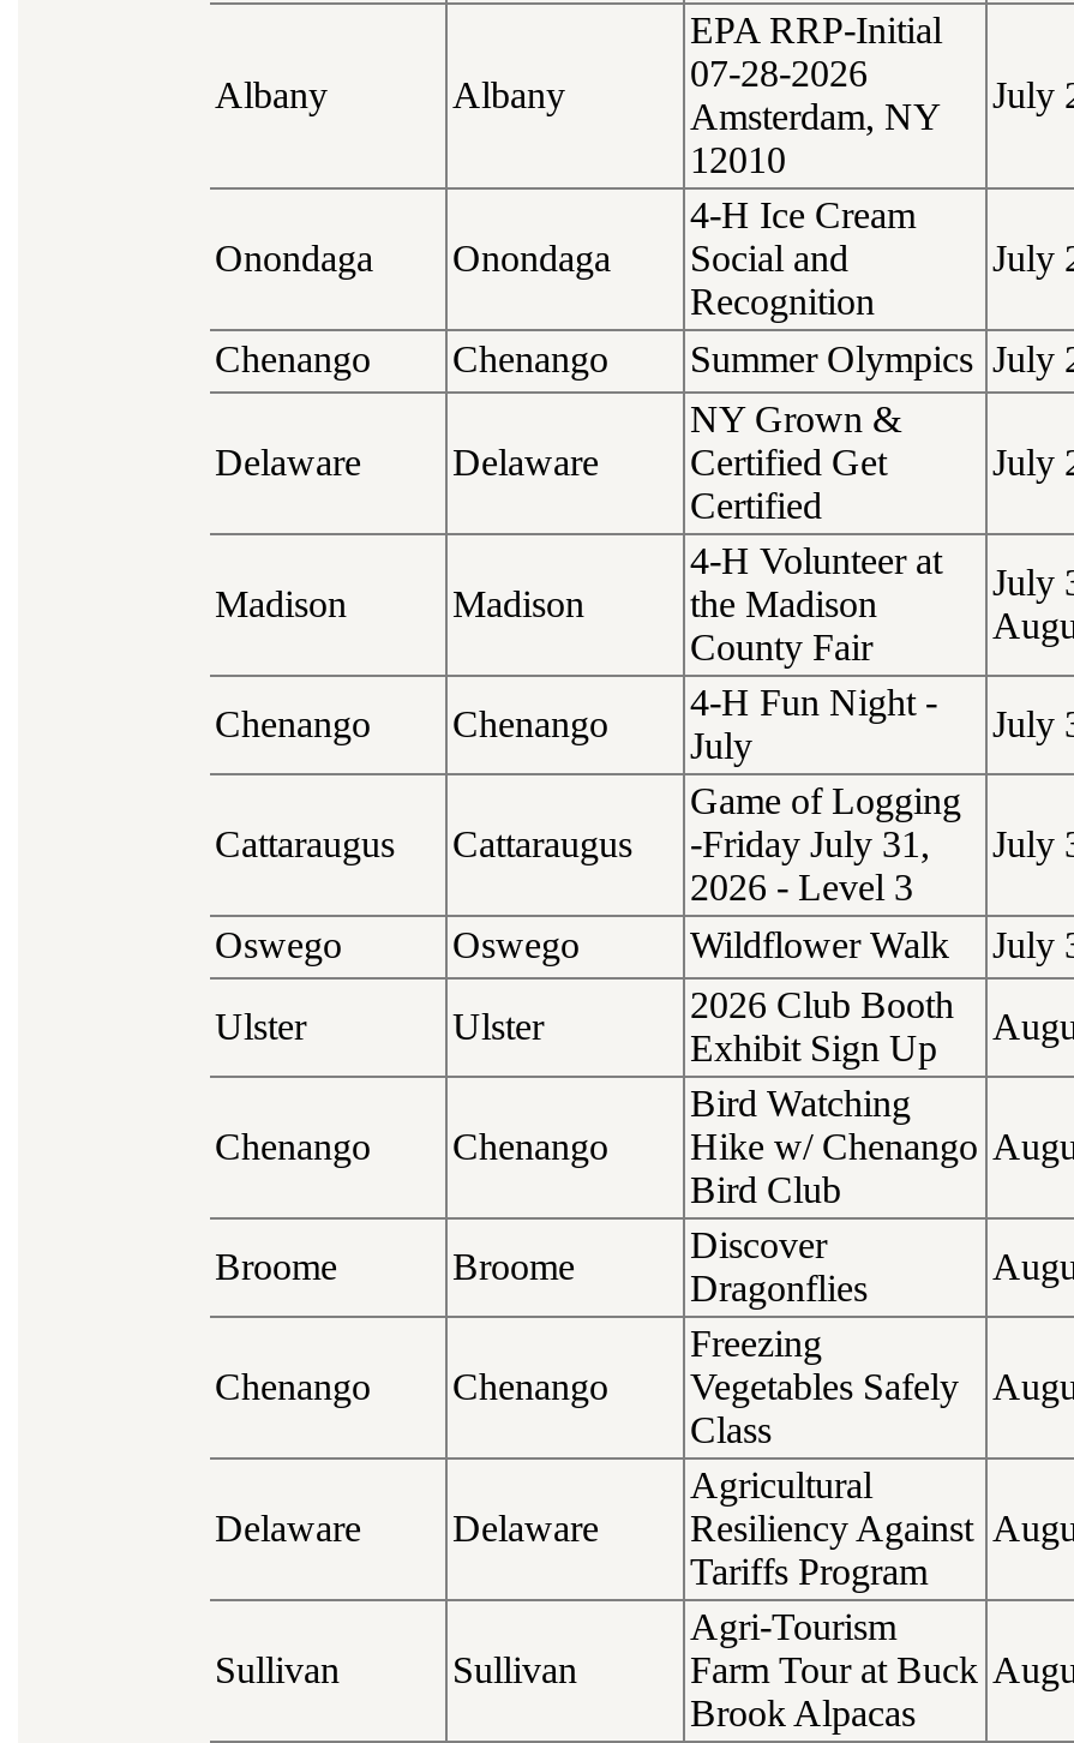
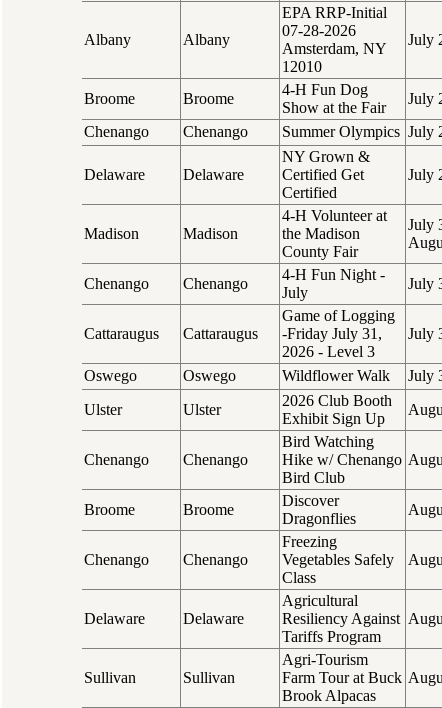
- 4-H Ice Cream
- Social and
- Recognition
+ 4-H Fun Dog
+ Show at the Fair

- Onondaga
- Onondaga
+ Broome
+ Broome
